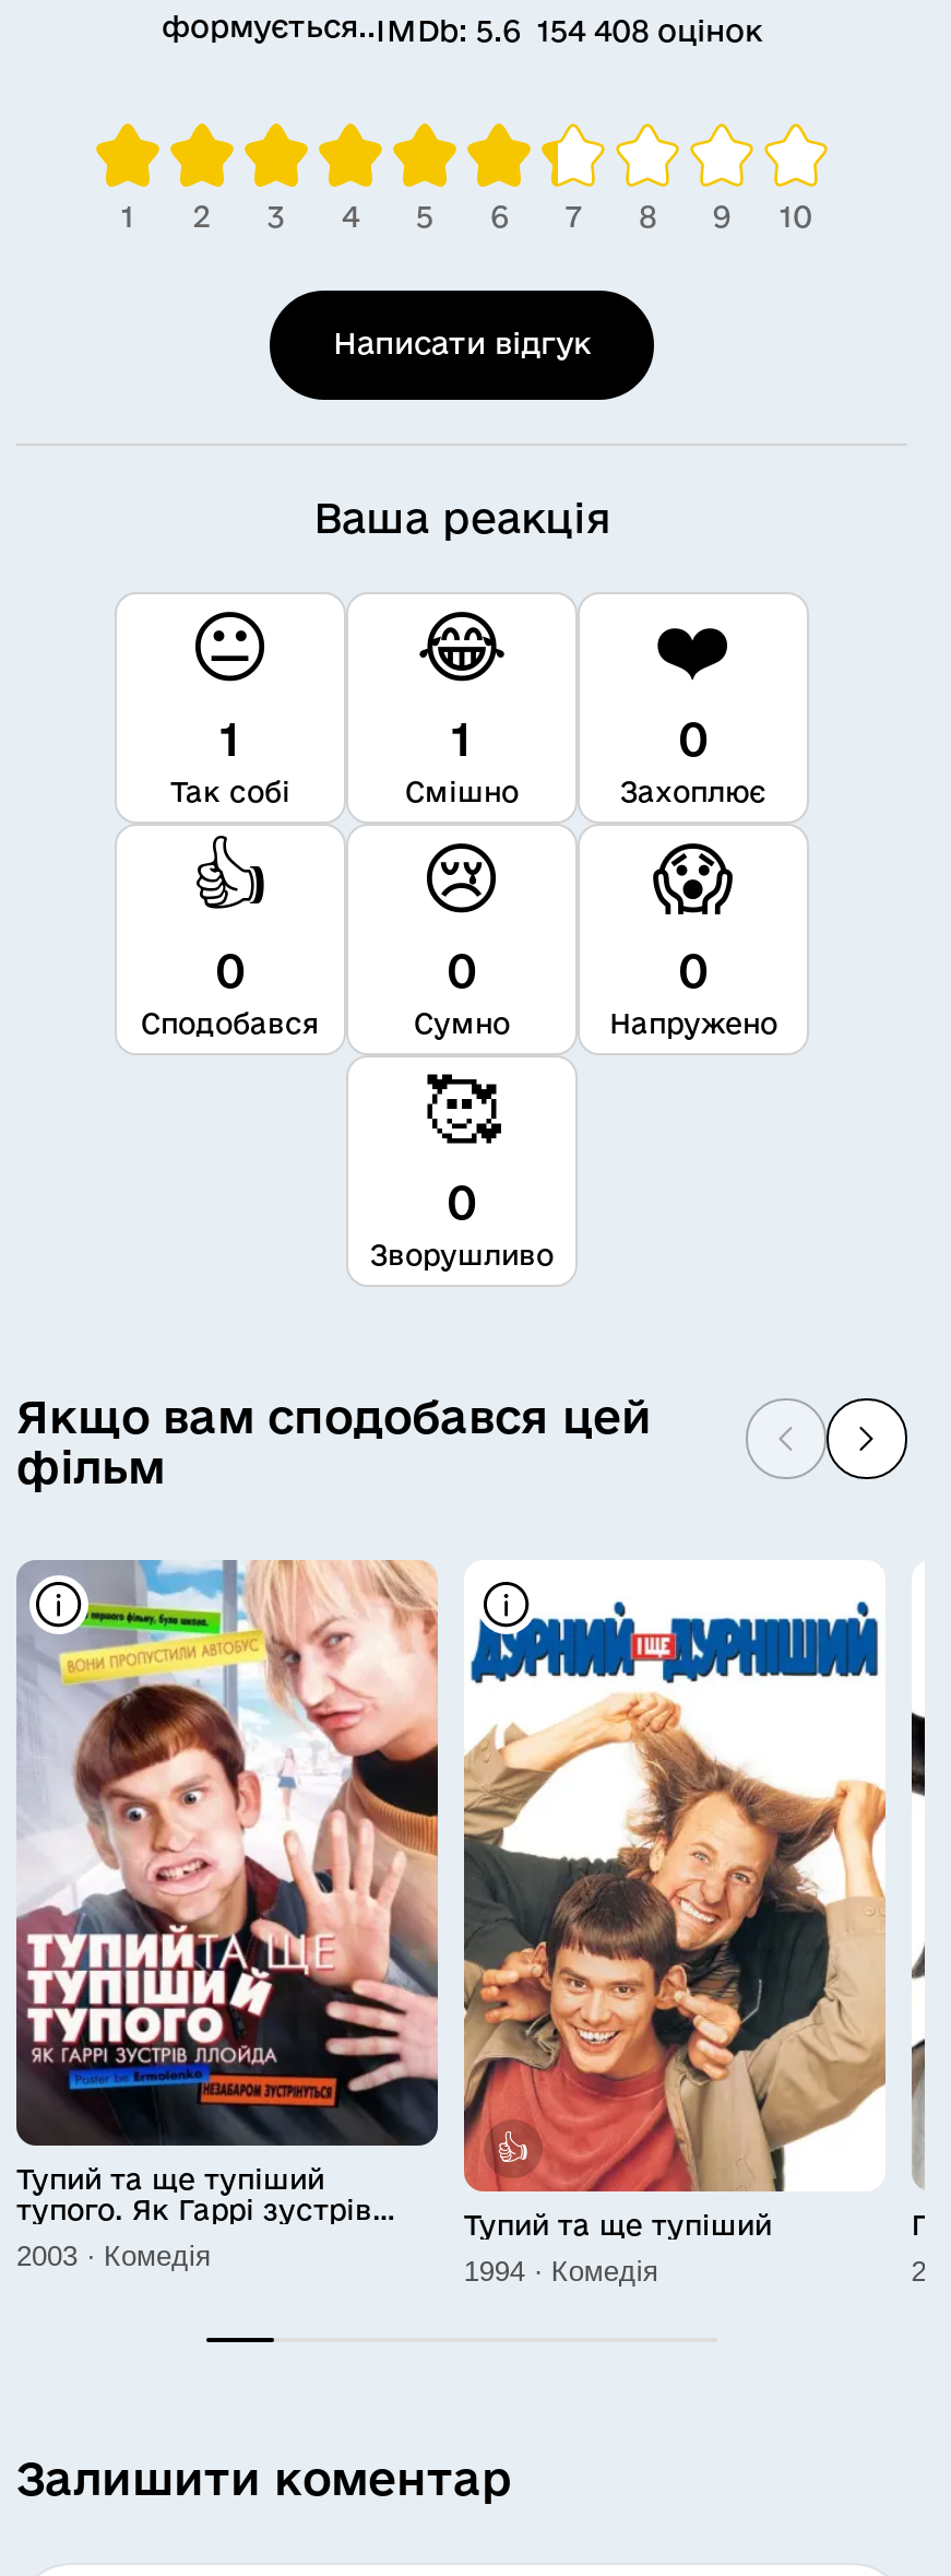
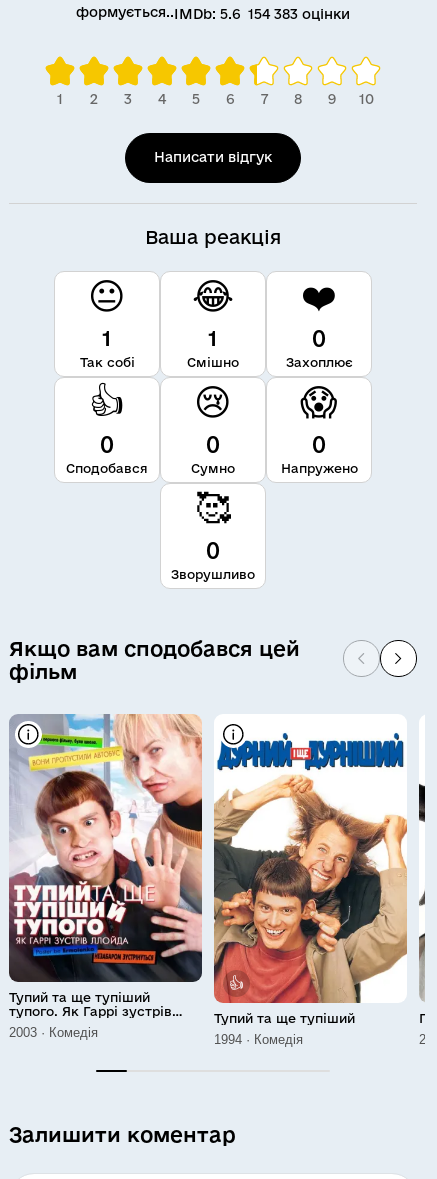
- формується.. IMDb: 5.6 154 408 оцінок
+ формується.. IMDb: 5.6 154 383 оцінки
